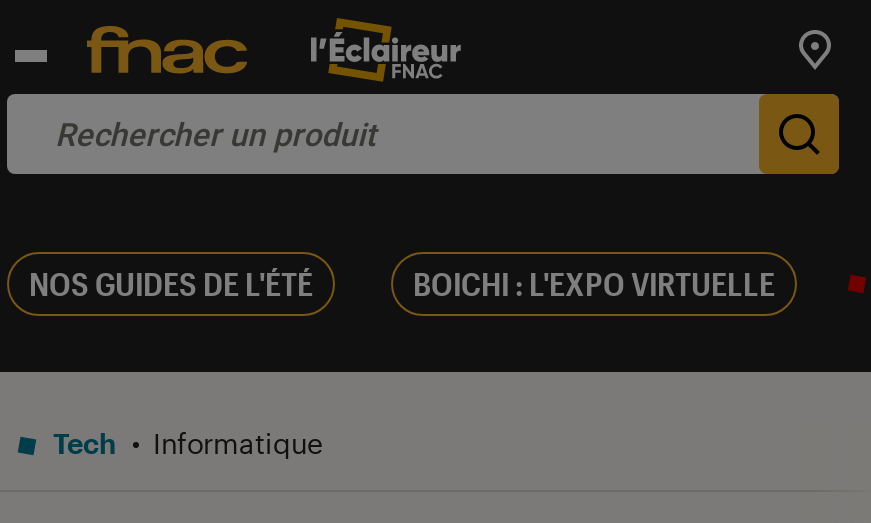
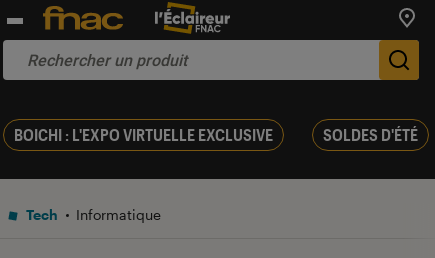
- NOS GUIDES DE L'ÉTÉ
- BOICHI : L'EXPO VIRTUELLE
+ BOICHI : L'EXPO VIRTUELLE EXCLUSIVE
+ SOLDES D'ÉTÉ
